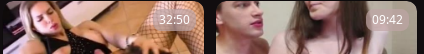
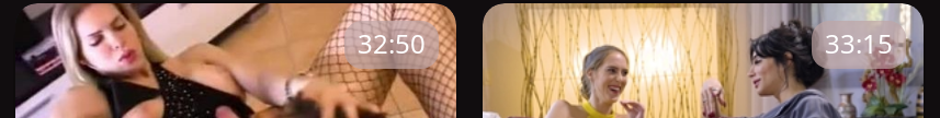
- 09:42
+ 33:15
